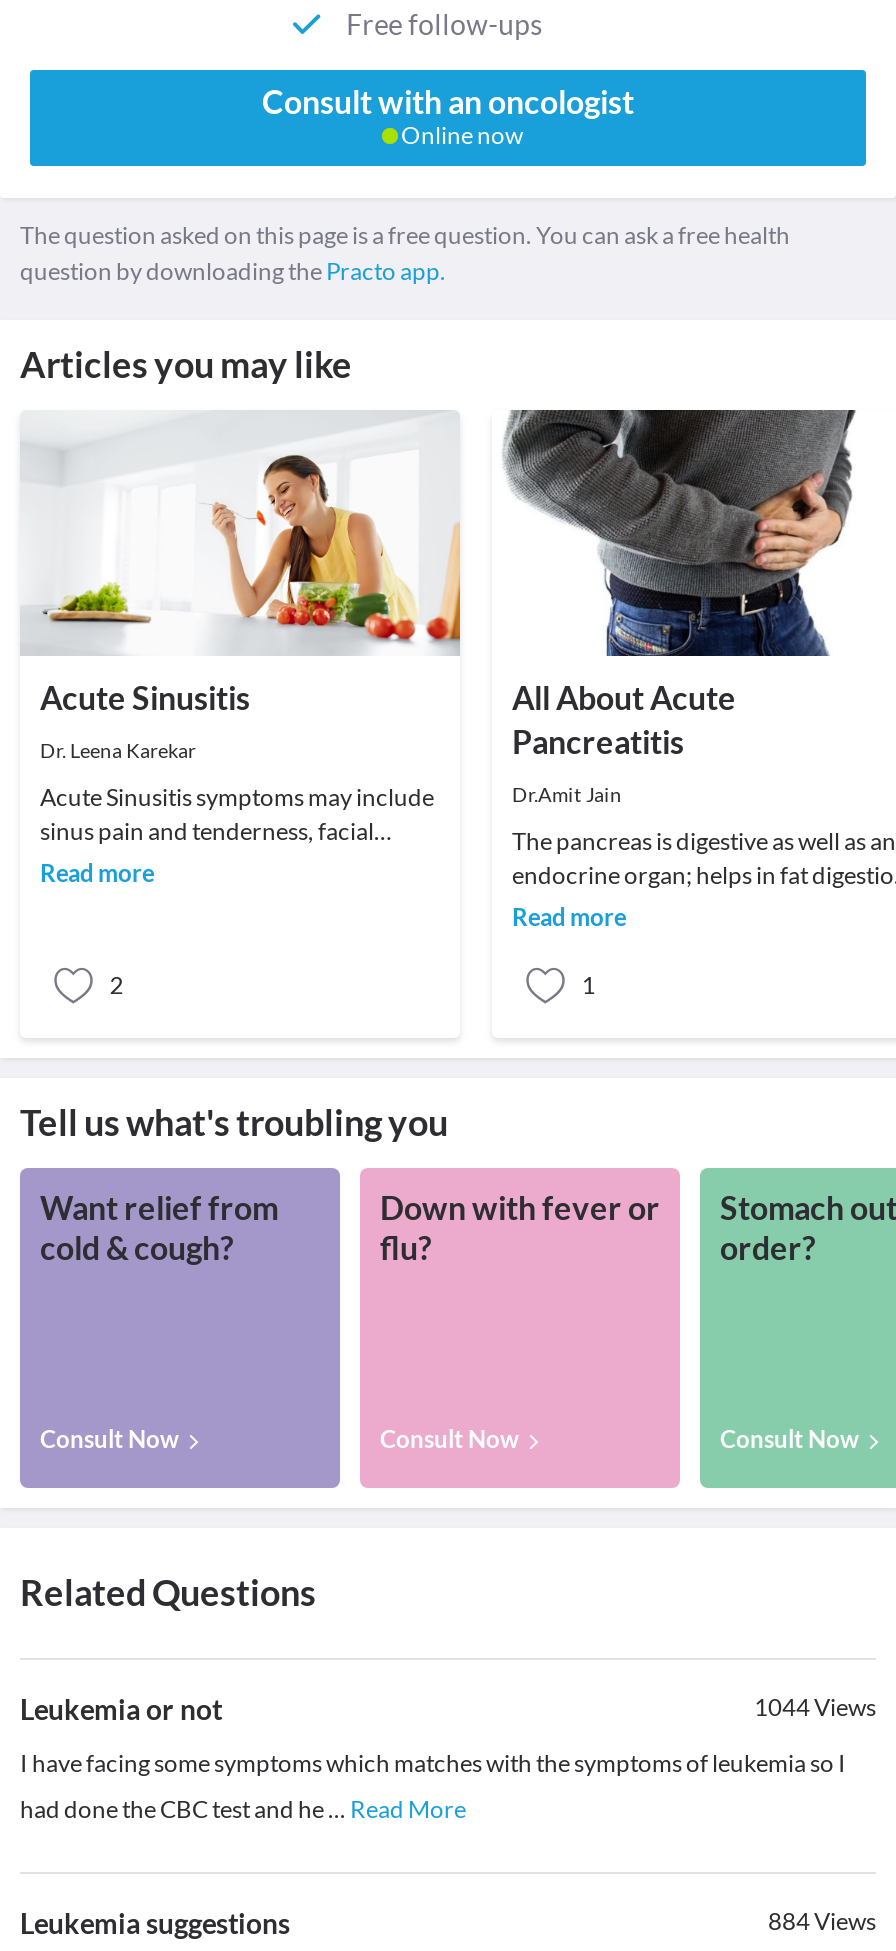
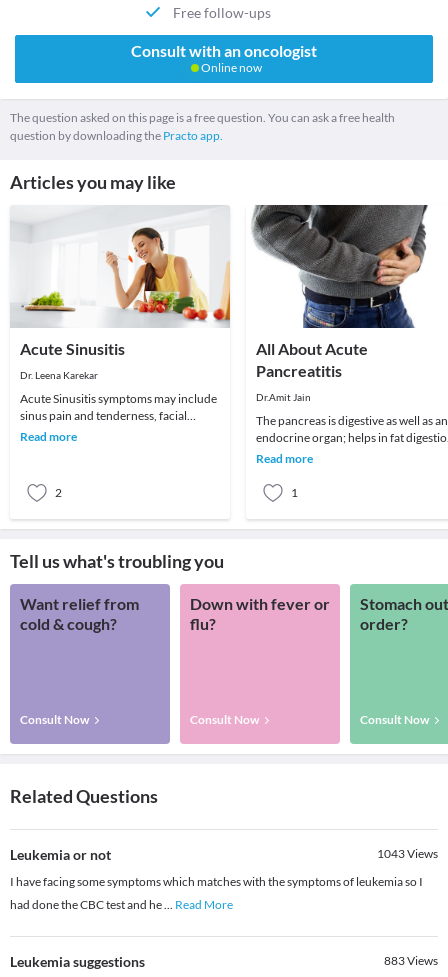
- 1044Views
+ 1043Views

- 884Views
+ 883Views
